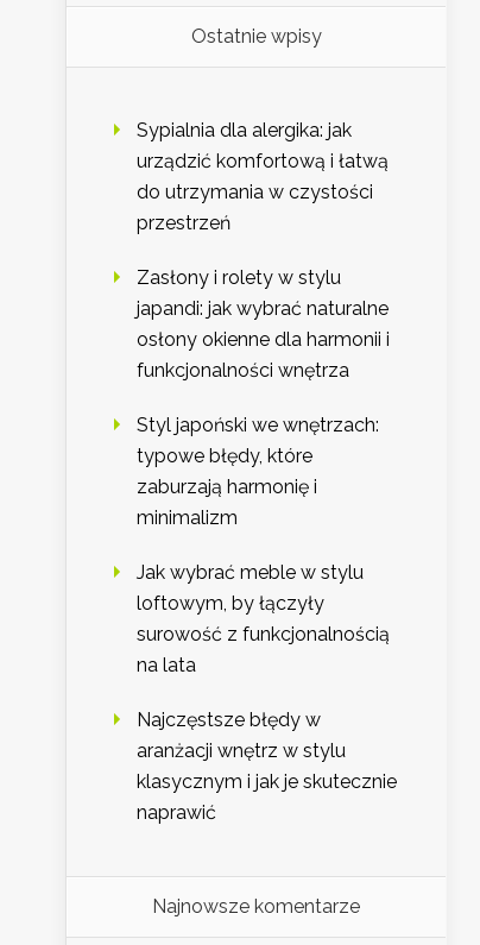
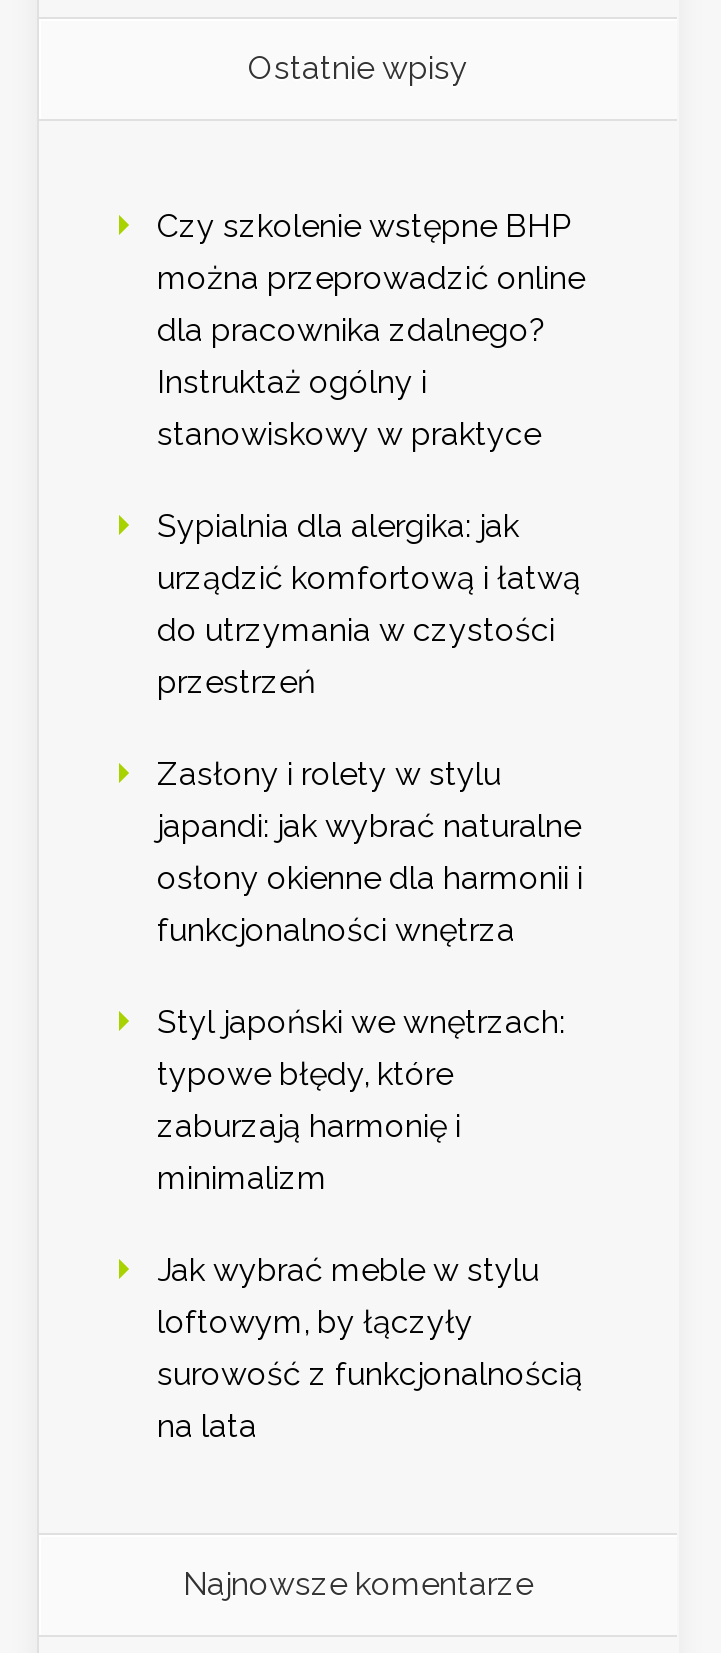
+ Czy szkolenie wstępne BHP
+ można przeprowadzić online
+ dla pracownika zdalnego?
+ Instruktaż ogólny i
+ stanowiskowy w praktyce

moved down: Sypialnia dla alergika: jak | urządzić komfortową i łatwą | do utrzymania w czystości | ... | surowość z funkcjonalnością | na lata

- Najczęstsze błędy w
- aranżacji wnętrz w stylu
- klasycznym i jak je skutecznie
- naprawić
